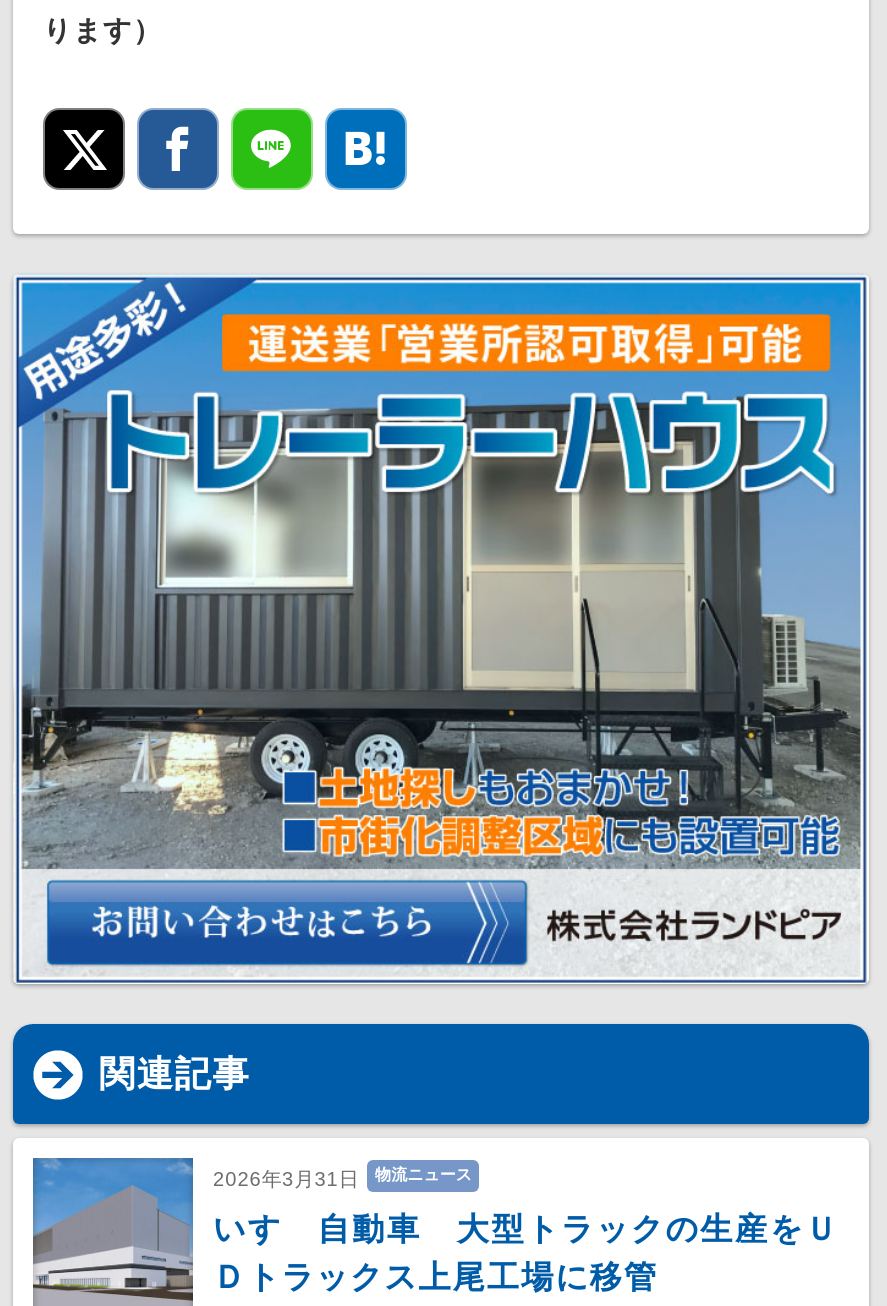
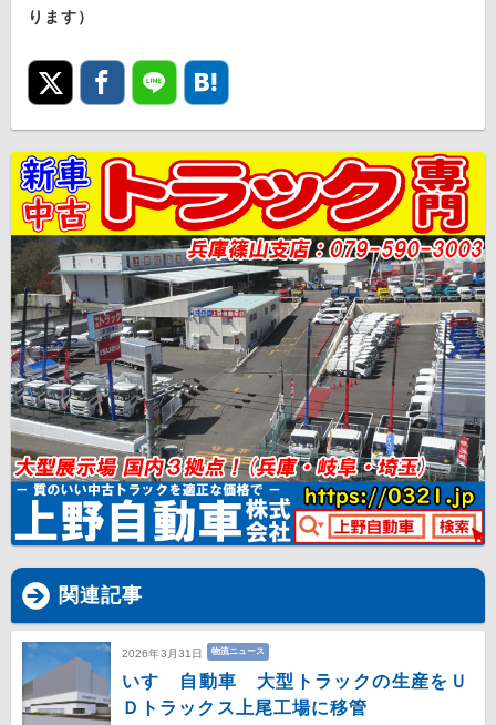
- [image]
+ [image]
